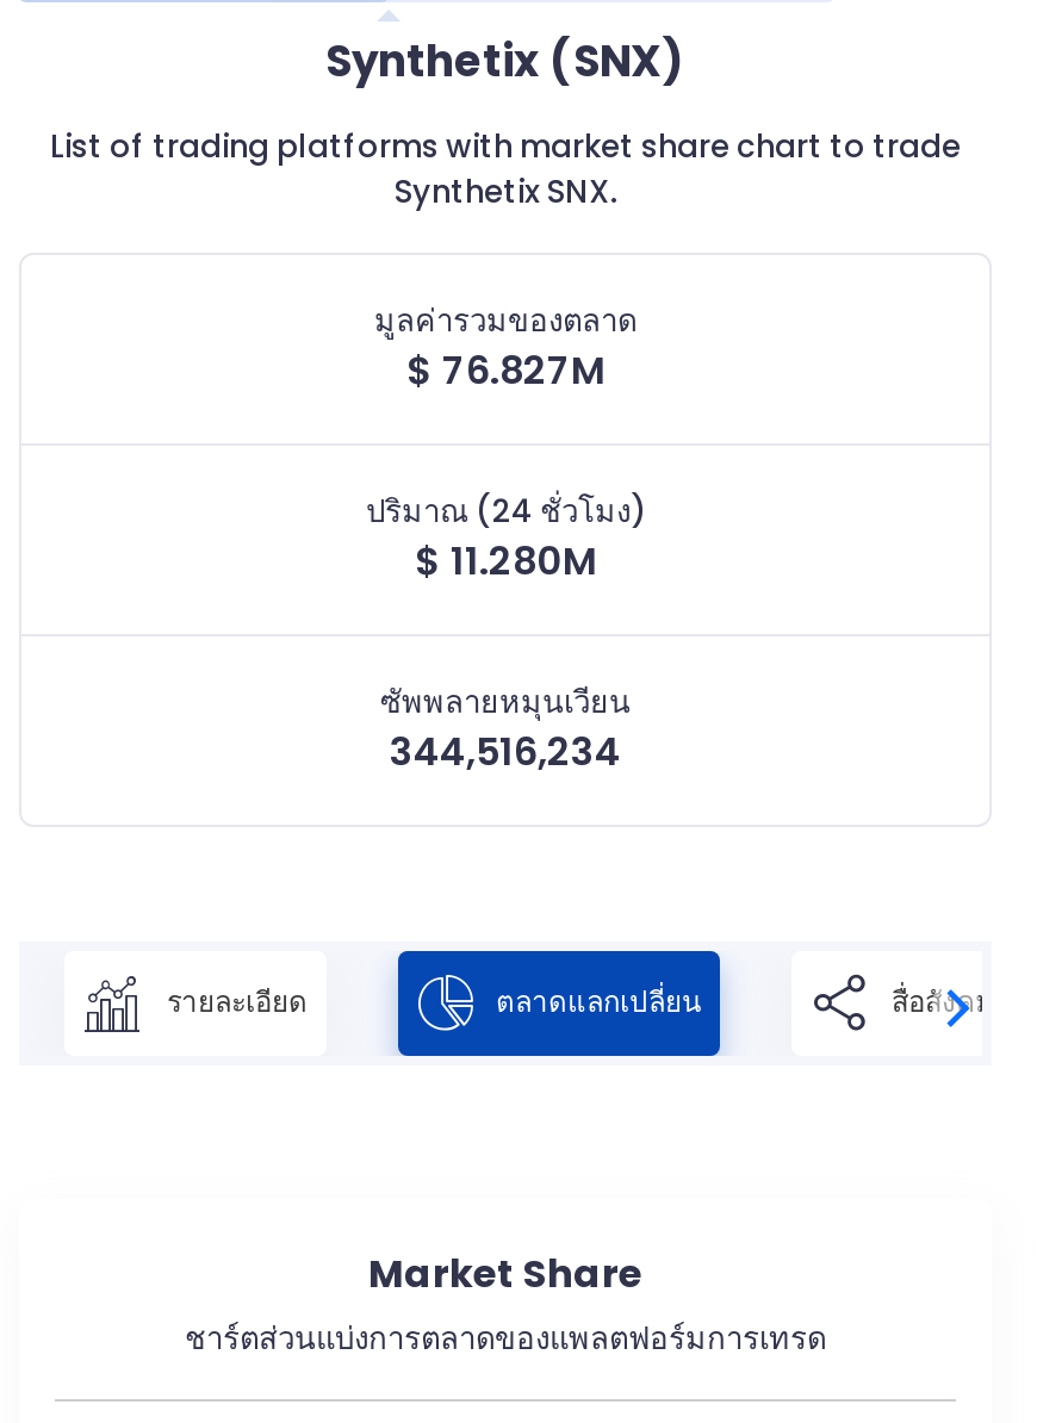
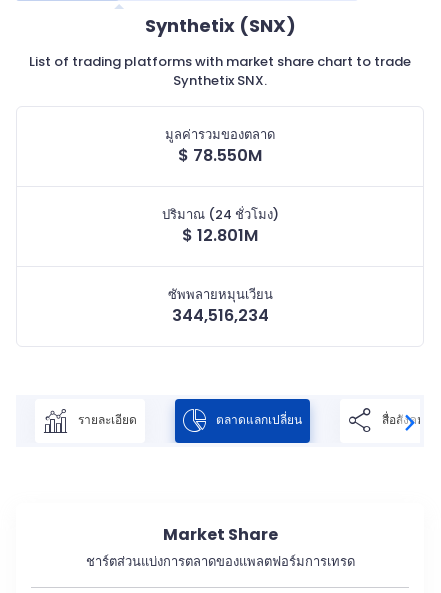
- $76.827M
+ $78.550M

- $11.280M
+ $12.801M
